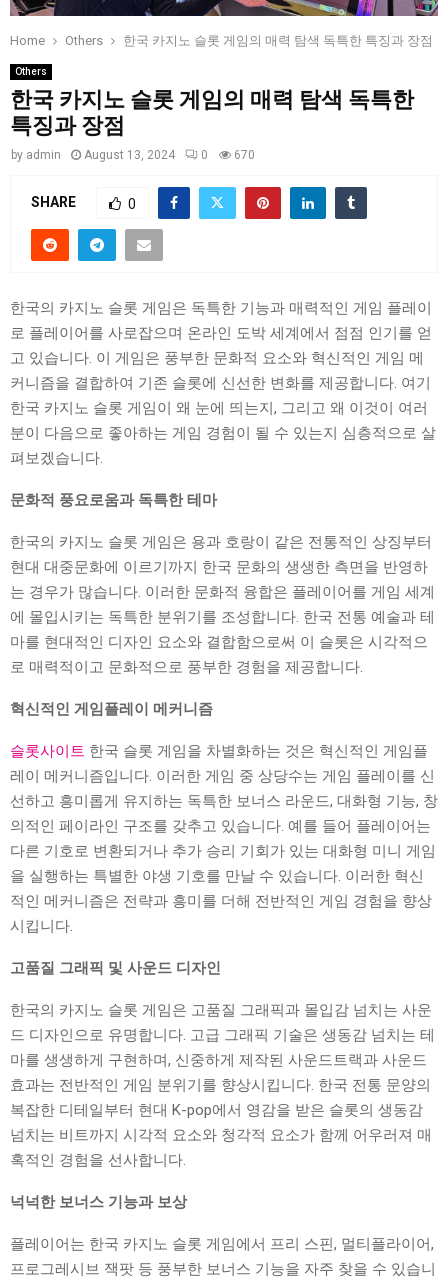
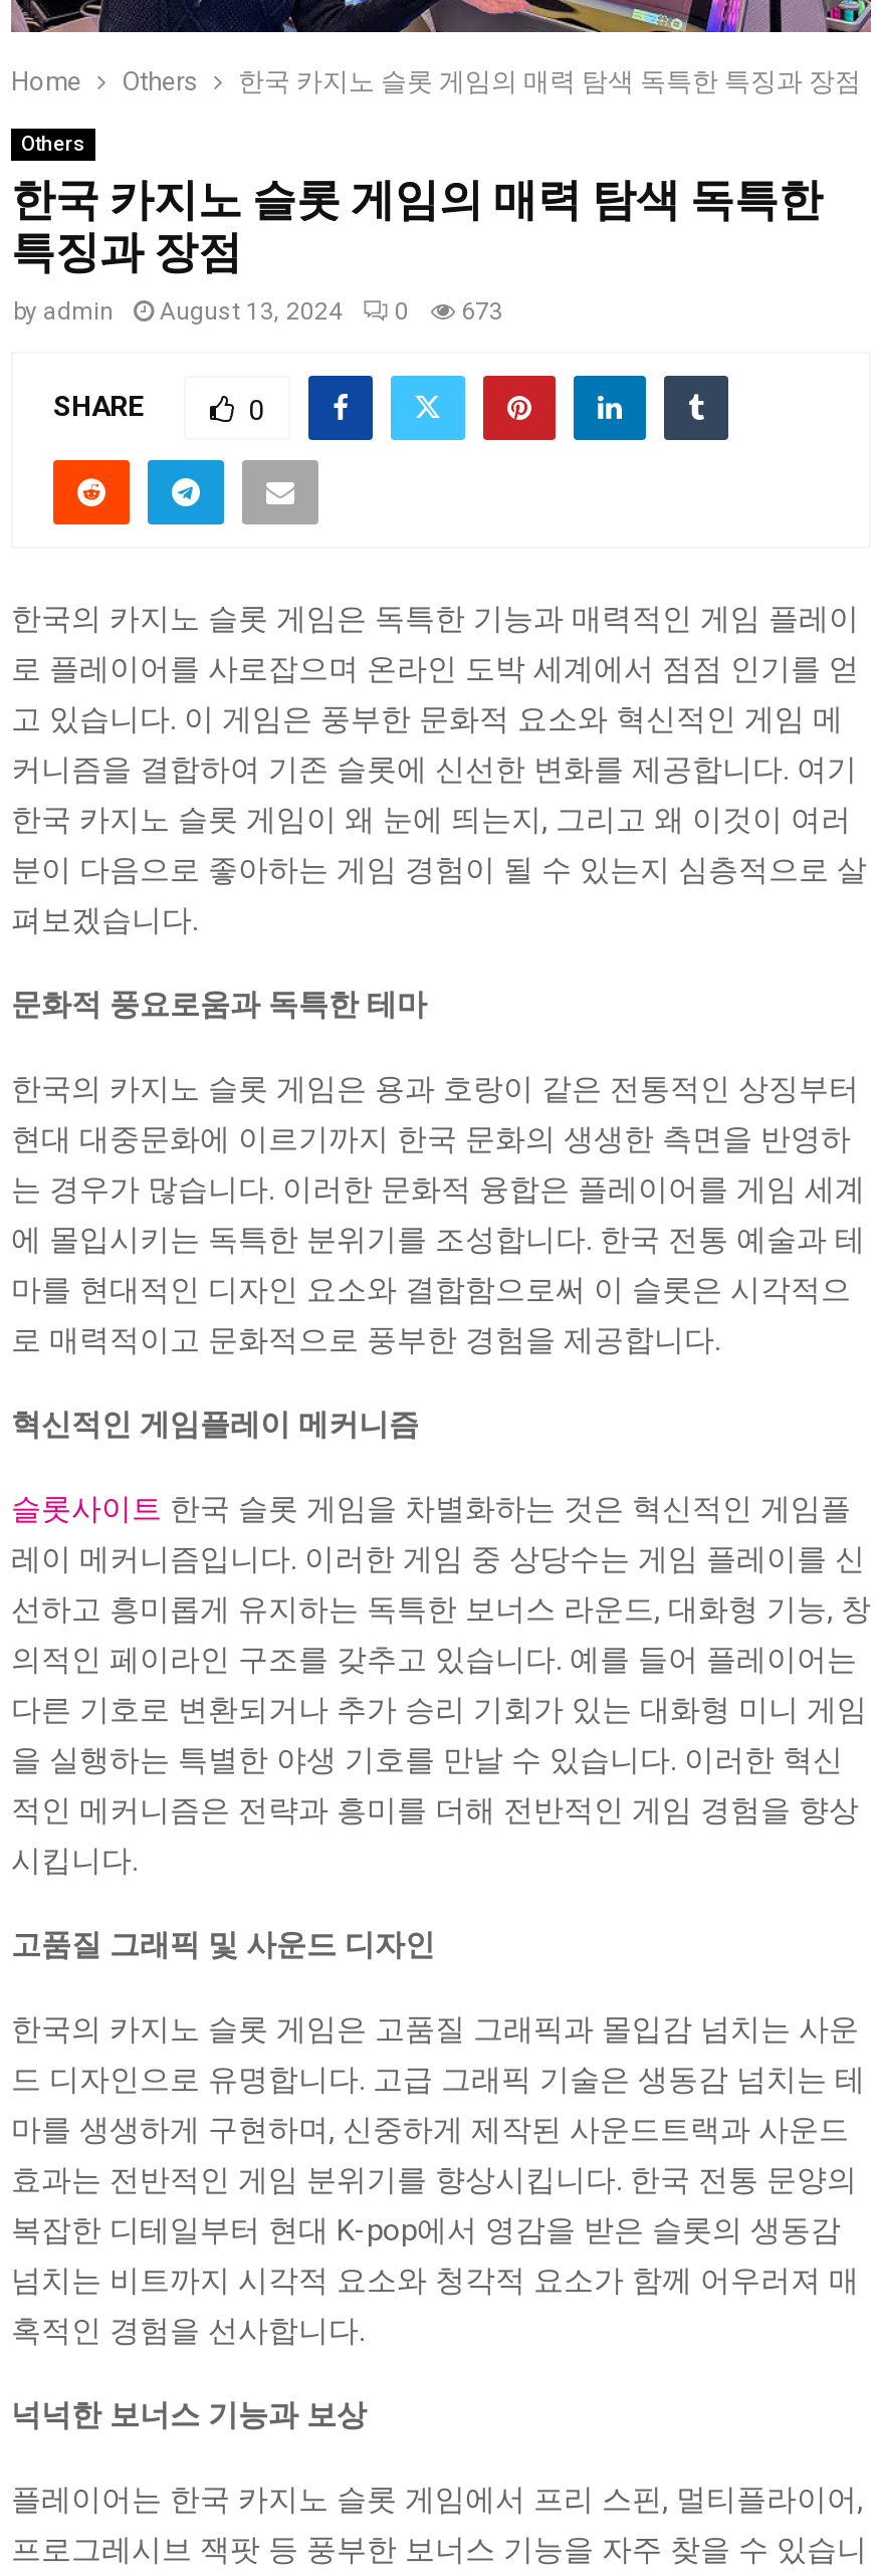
- by admin August 13, 2024 0 670
+ by admin August 13, 2024 0 673
